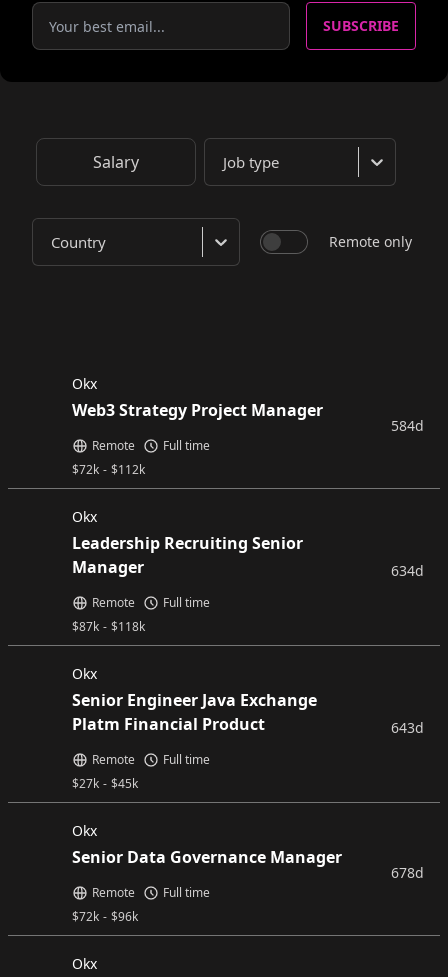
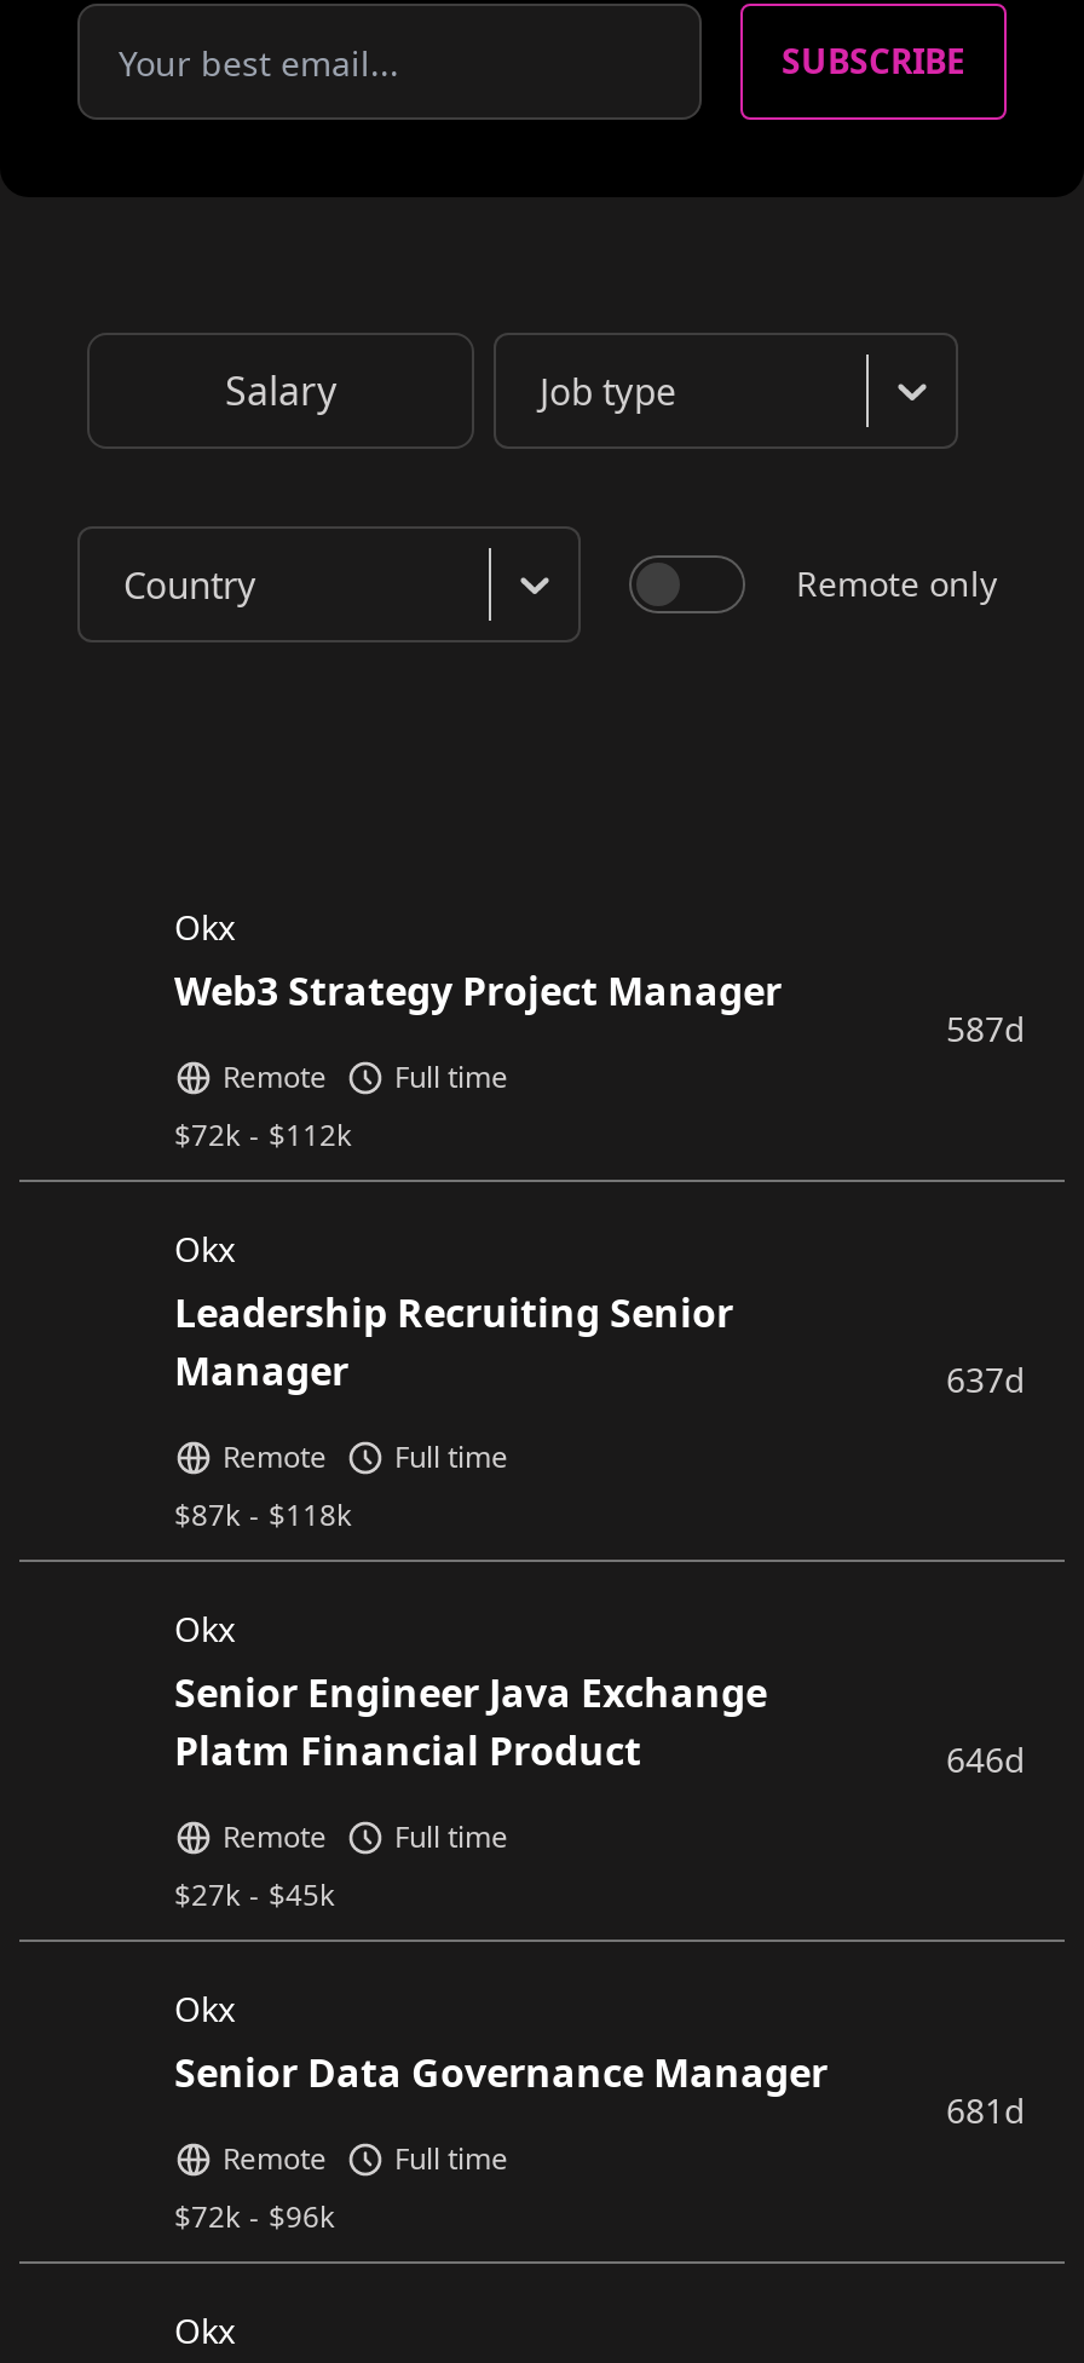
- 584d
+ 587d

- 634d
+ 637d

- 643d
+ 646d

- 678d
+ 681d
